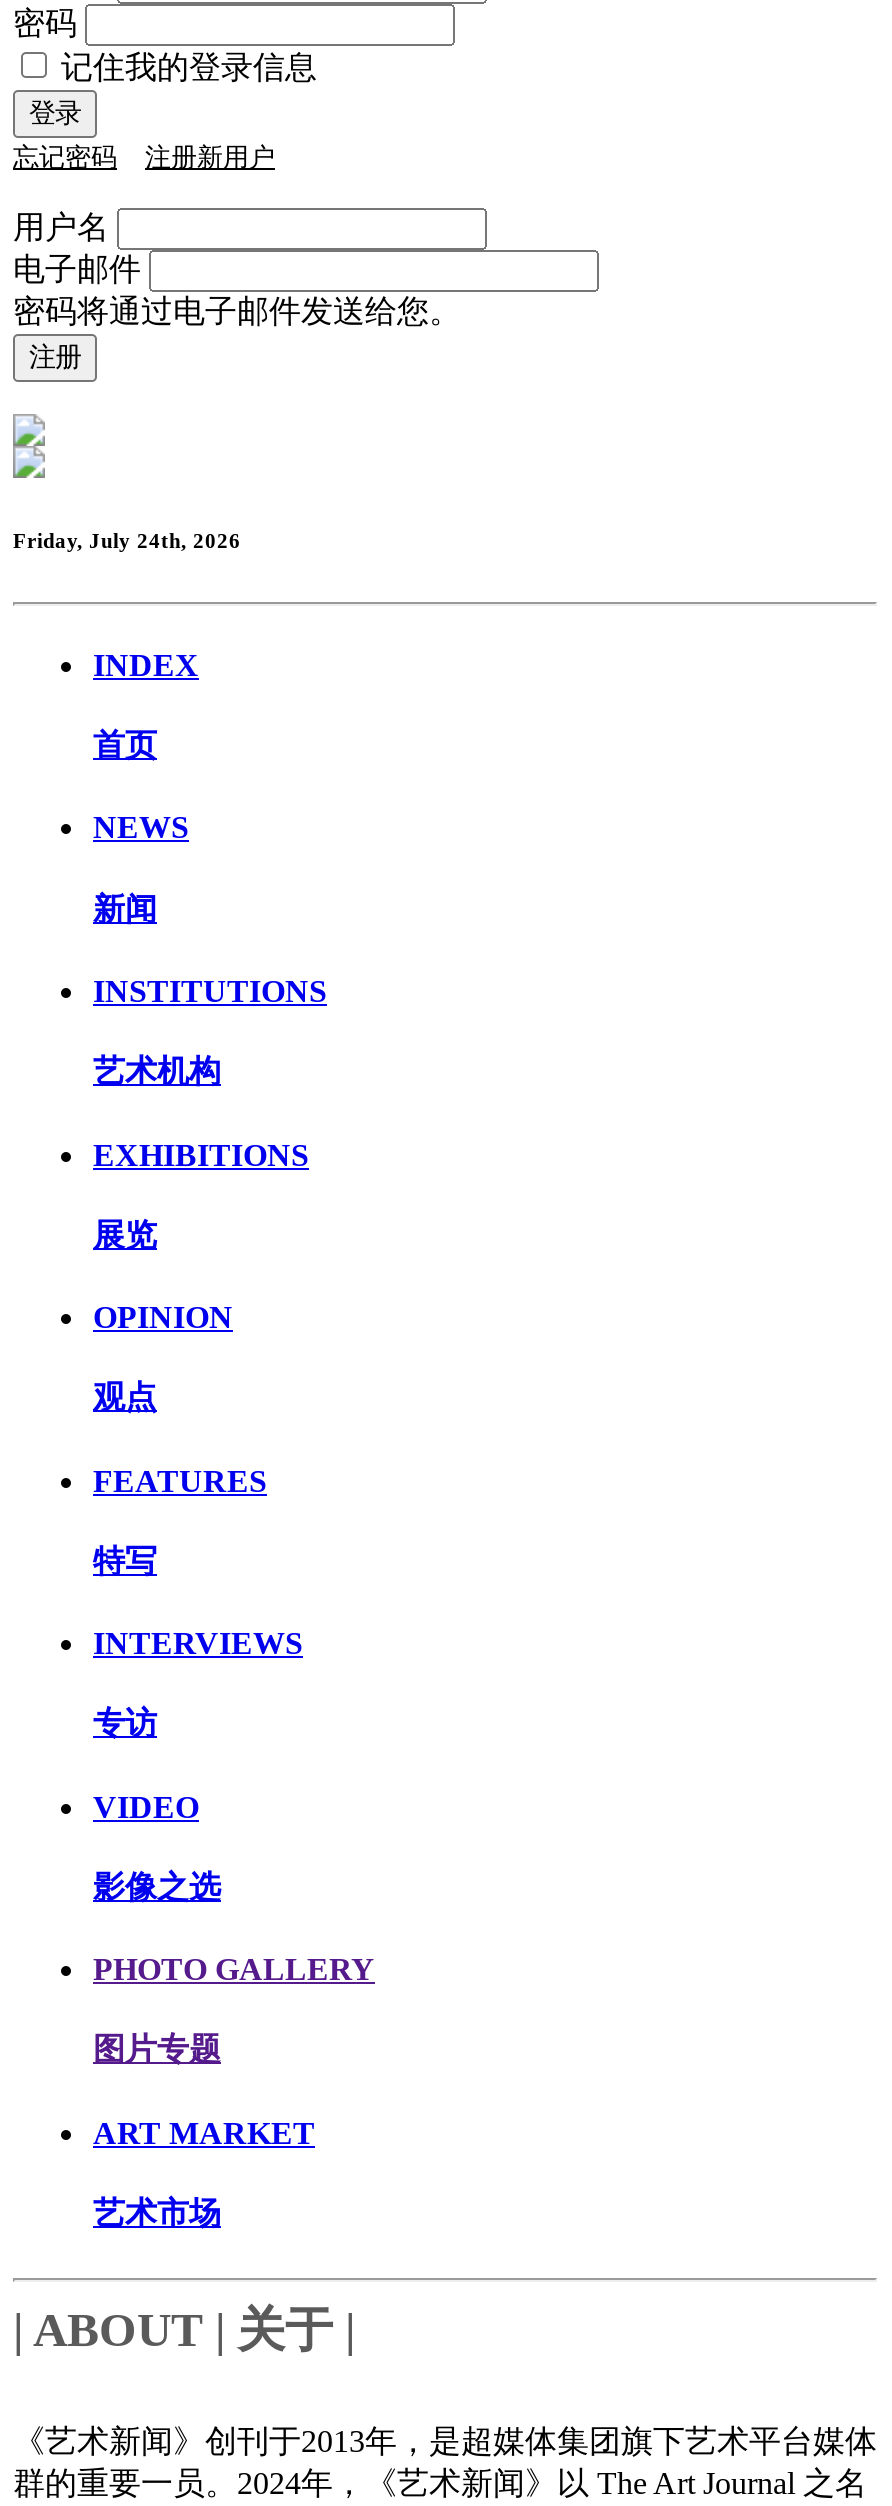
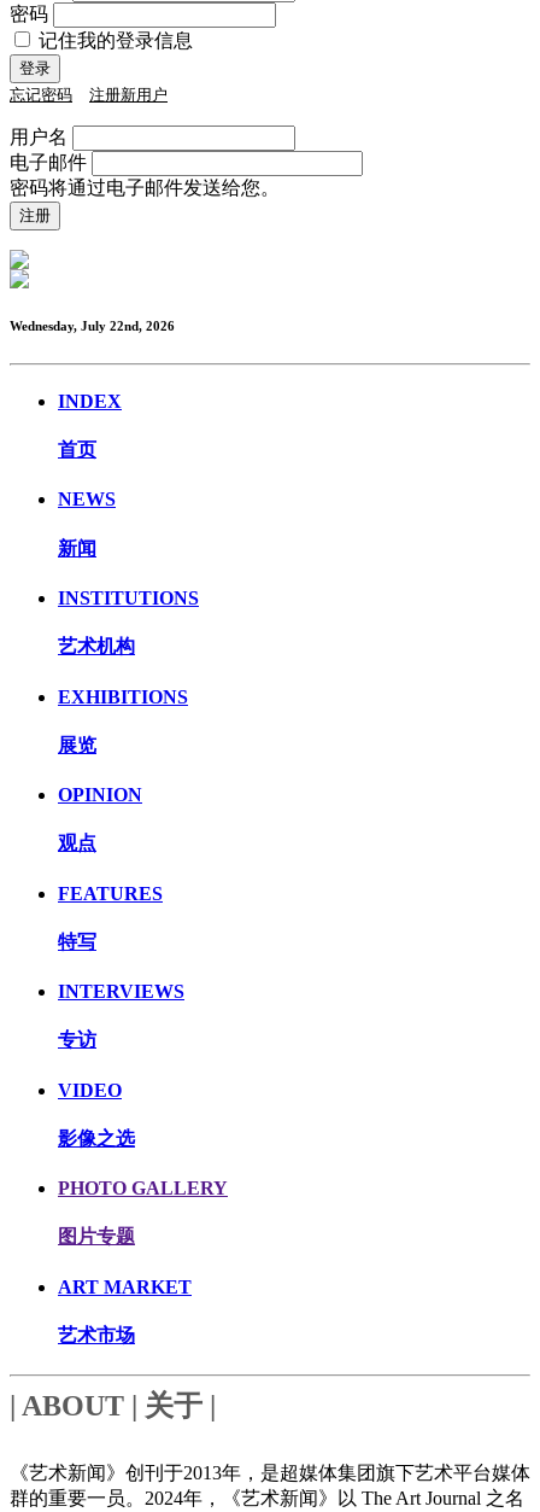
- Friday, July 24th, 2026
+ Wednesday, July 22nd, 2026
